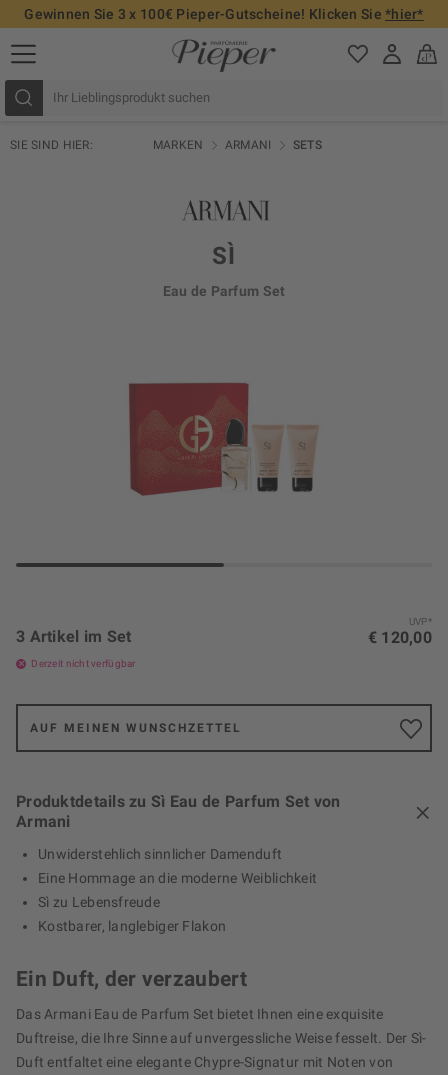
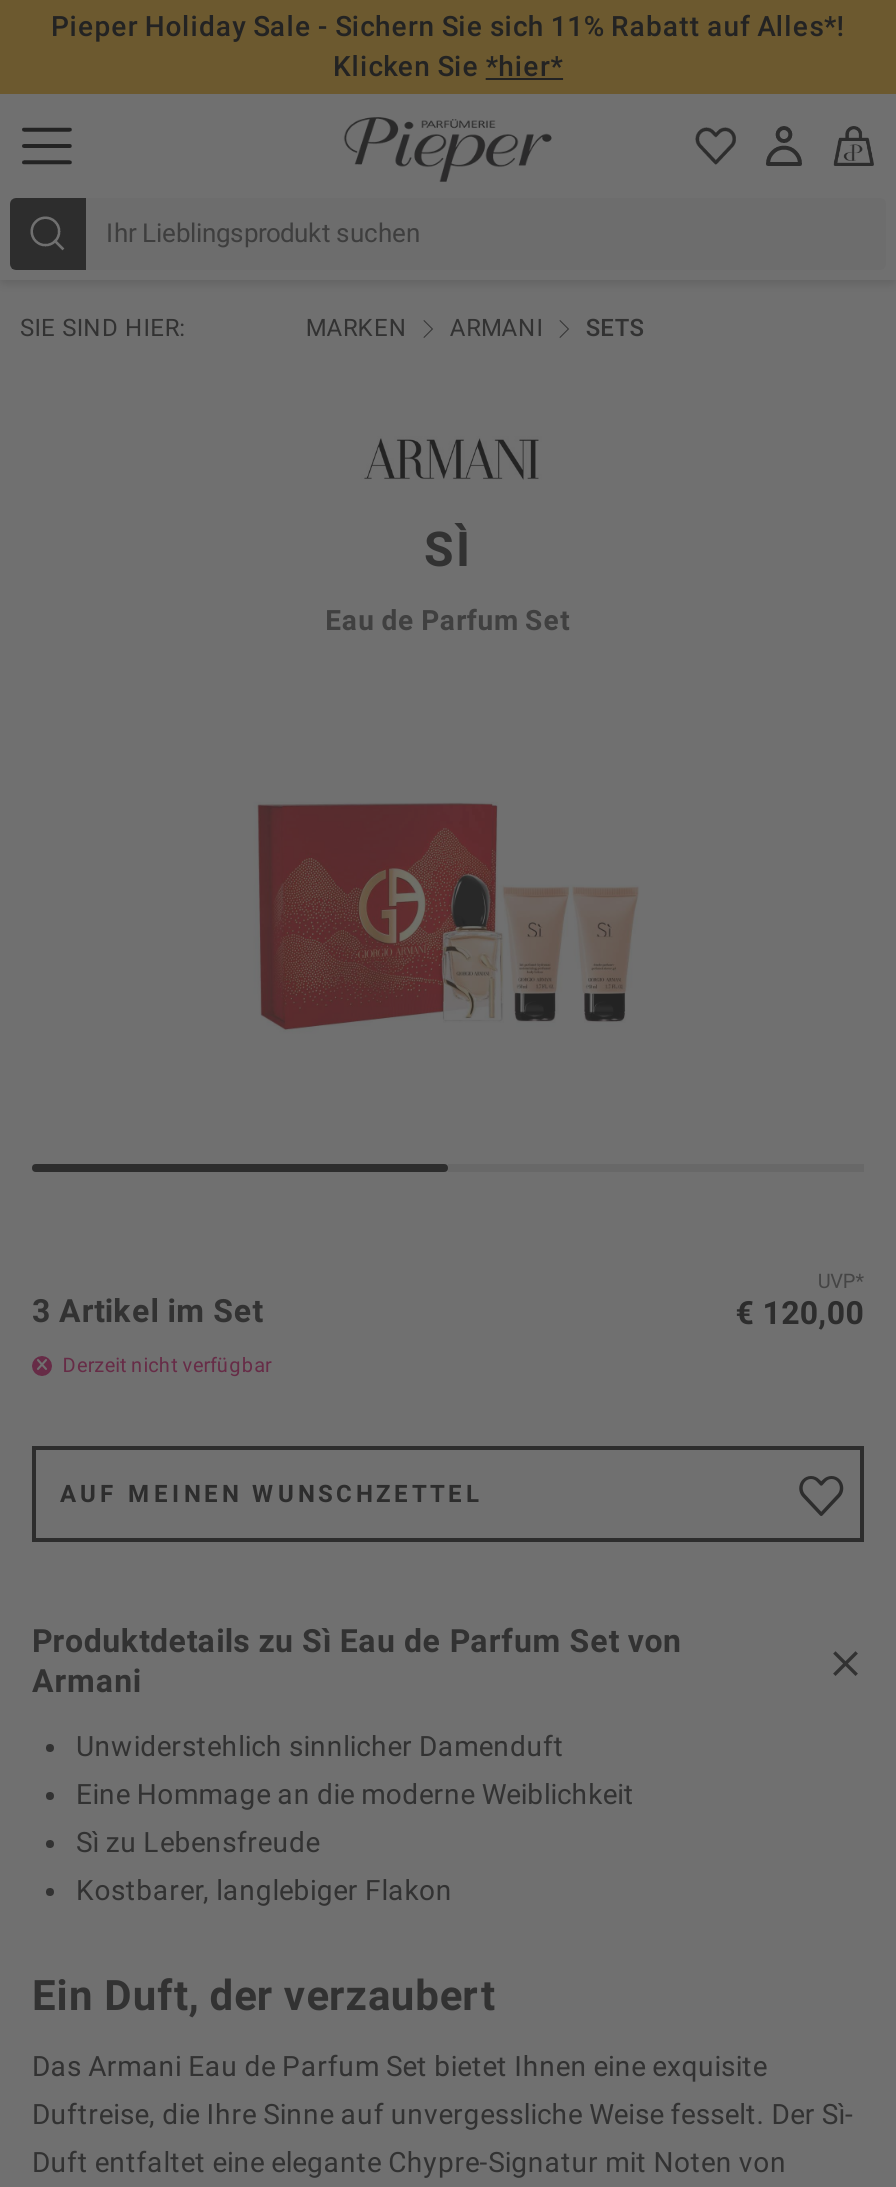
- Gewinnen Sie 3 x 100€ Pieper-Gutscheine! Klicken Sie *hier*
+ Pieper Holiday Sale - Sichern Sie sich 11% Rabatt auf Alles*!
+ Klicken Sie *hier*
